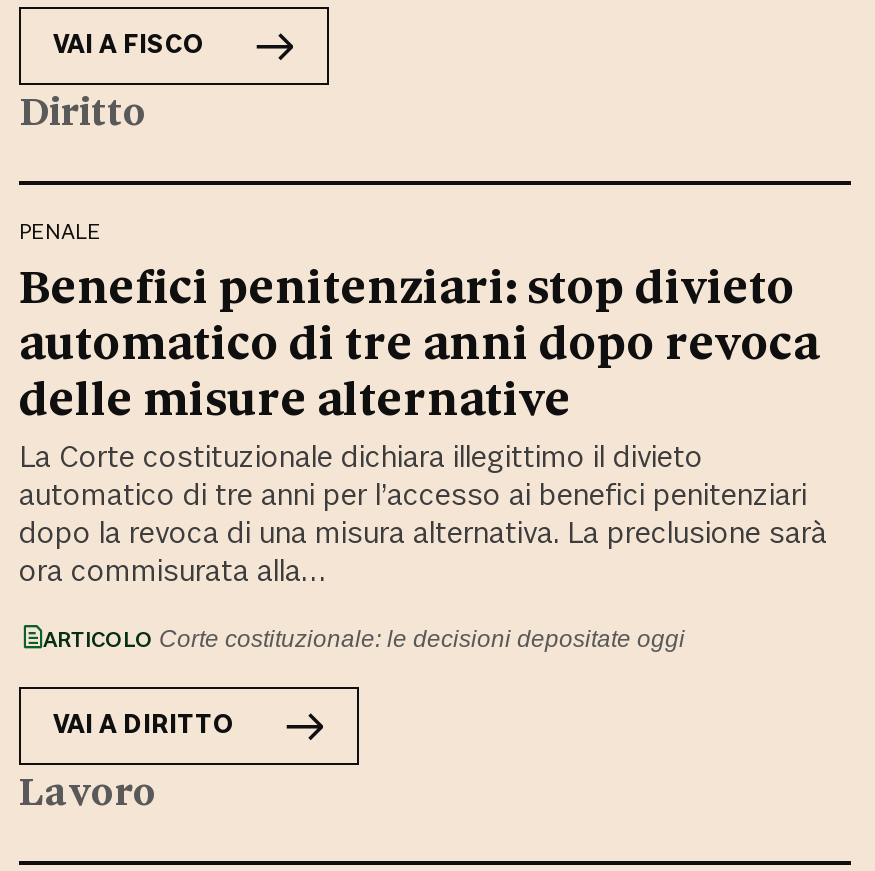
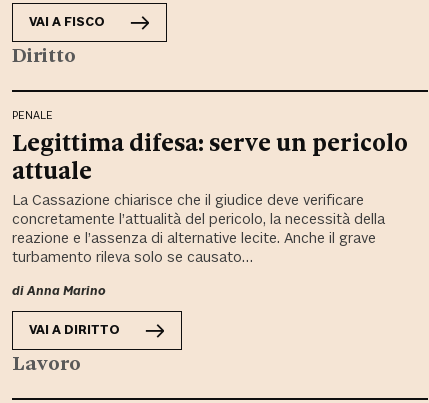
- Benefici penitenziari: stop divieto
- automatico di tre anni dopo revoca
- delle misure alternative
- La Corte costituzionale dichiara illegittimo il divieto
- automatico di tre anni per l’accesso ai benefici penitenziari
- dopo la revoca di una misura alternativa. La preclusione sarà
- ora commisurata alla…
+ Legittima difesa: serve un pericolo
+ attuale
+ La Cassazione chiarisce che il giudice deve verificare
+ concretamente l’attualità del pericolo, la necessità della
+ reazione e l’assenza di alternative lecite. Anche il grave
+ turbamento rileva solo se causato…

- ARTICOLO Corte costituzionale: le decisioni depositate oggi
+ di Anna Marino
